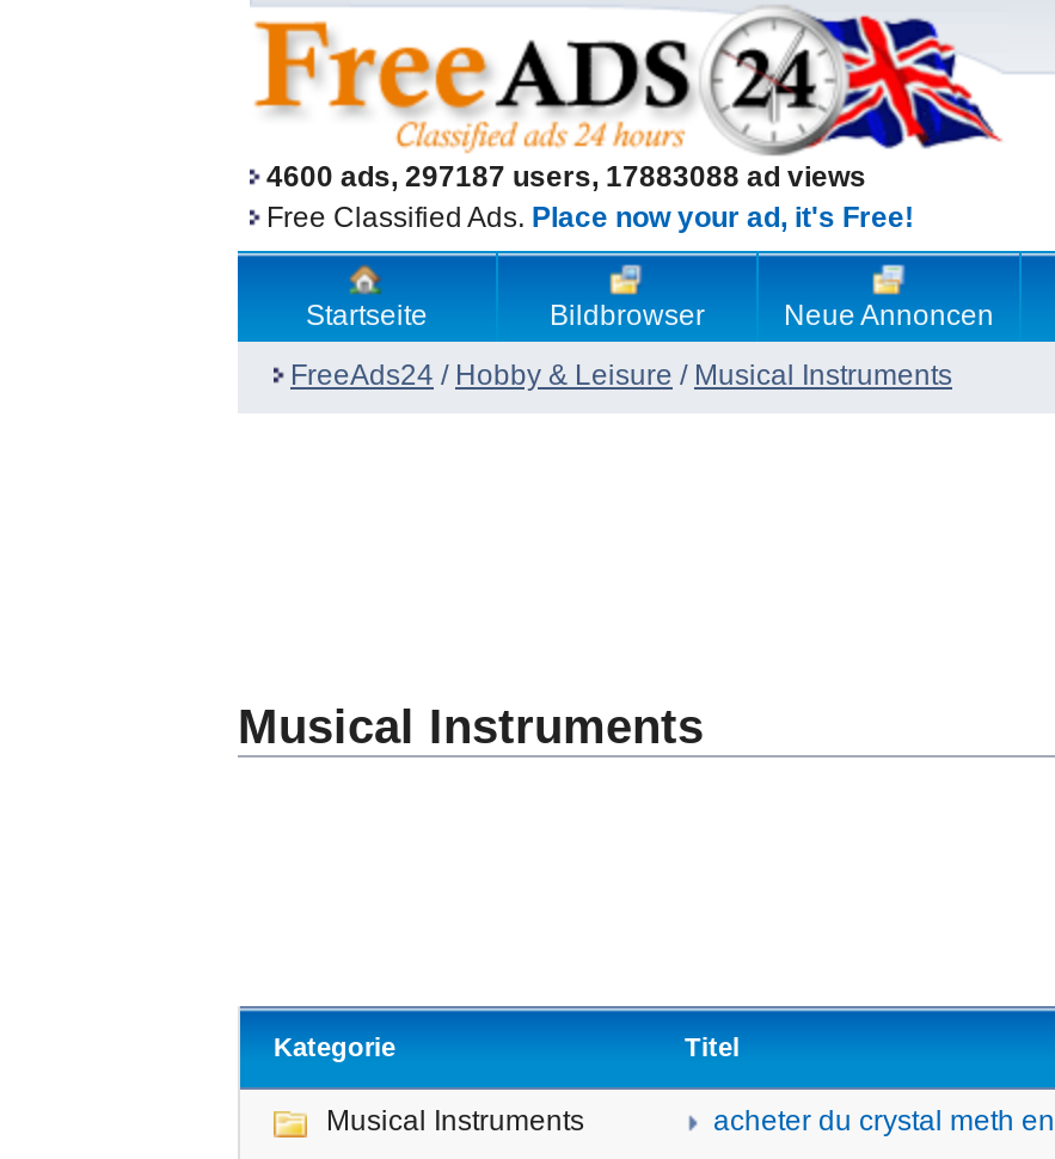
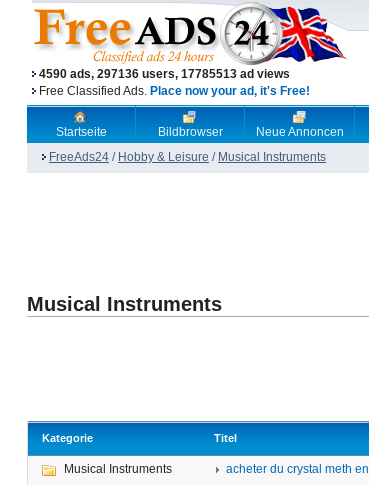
- 4600 ads, 297187 users, 17883088 ad views
+ 4590 ads, 297136 users, 17785513 ad views
